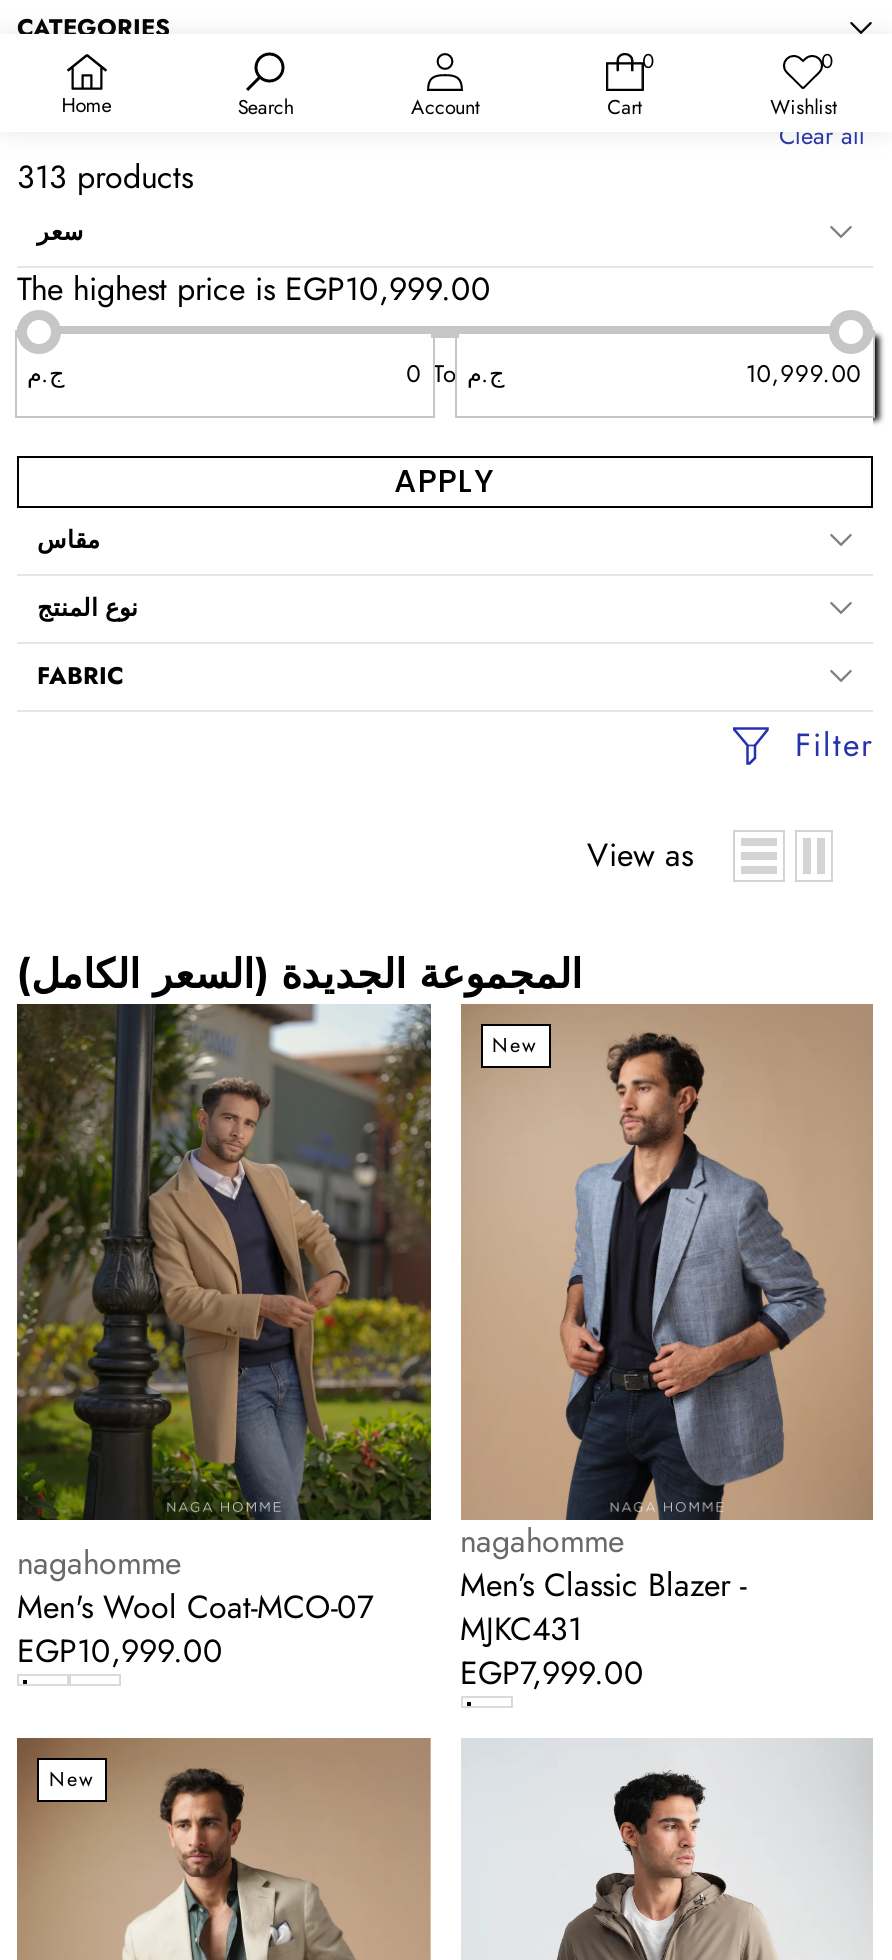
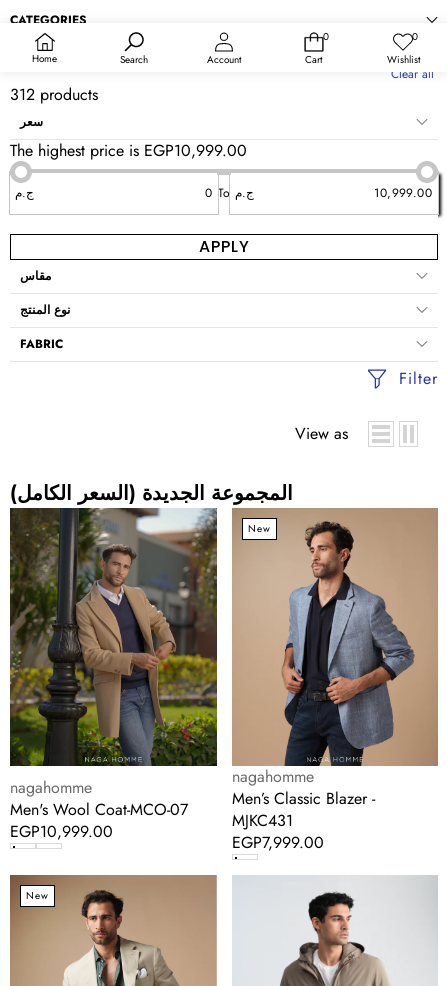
- 313 products
+ 312 products
